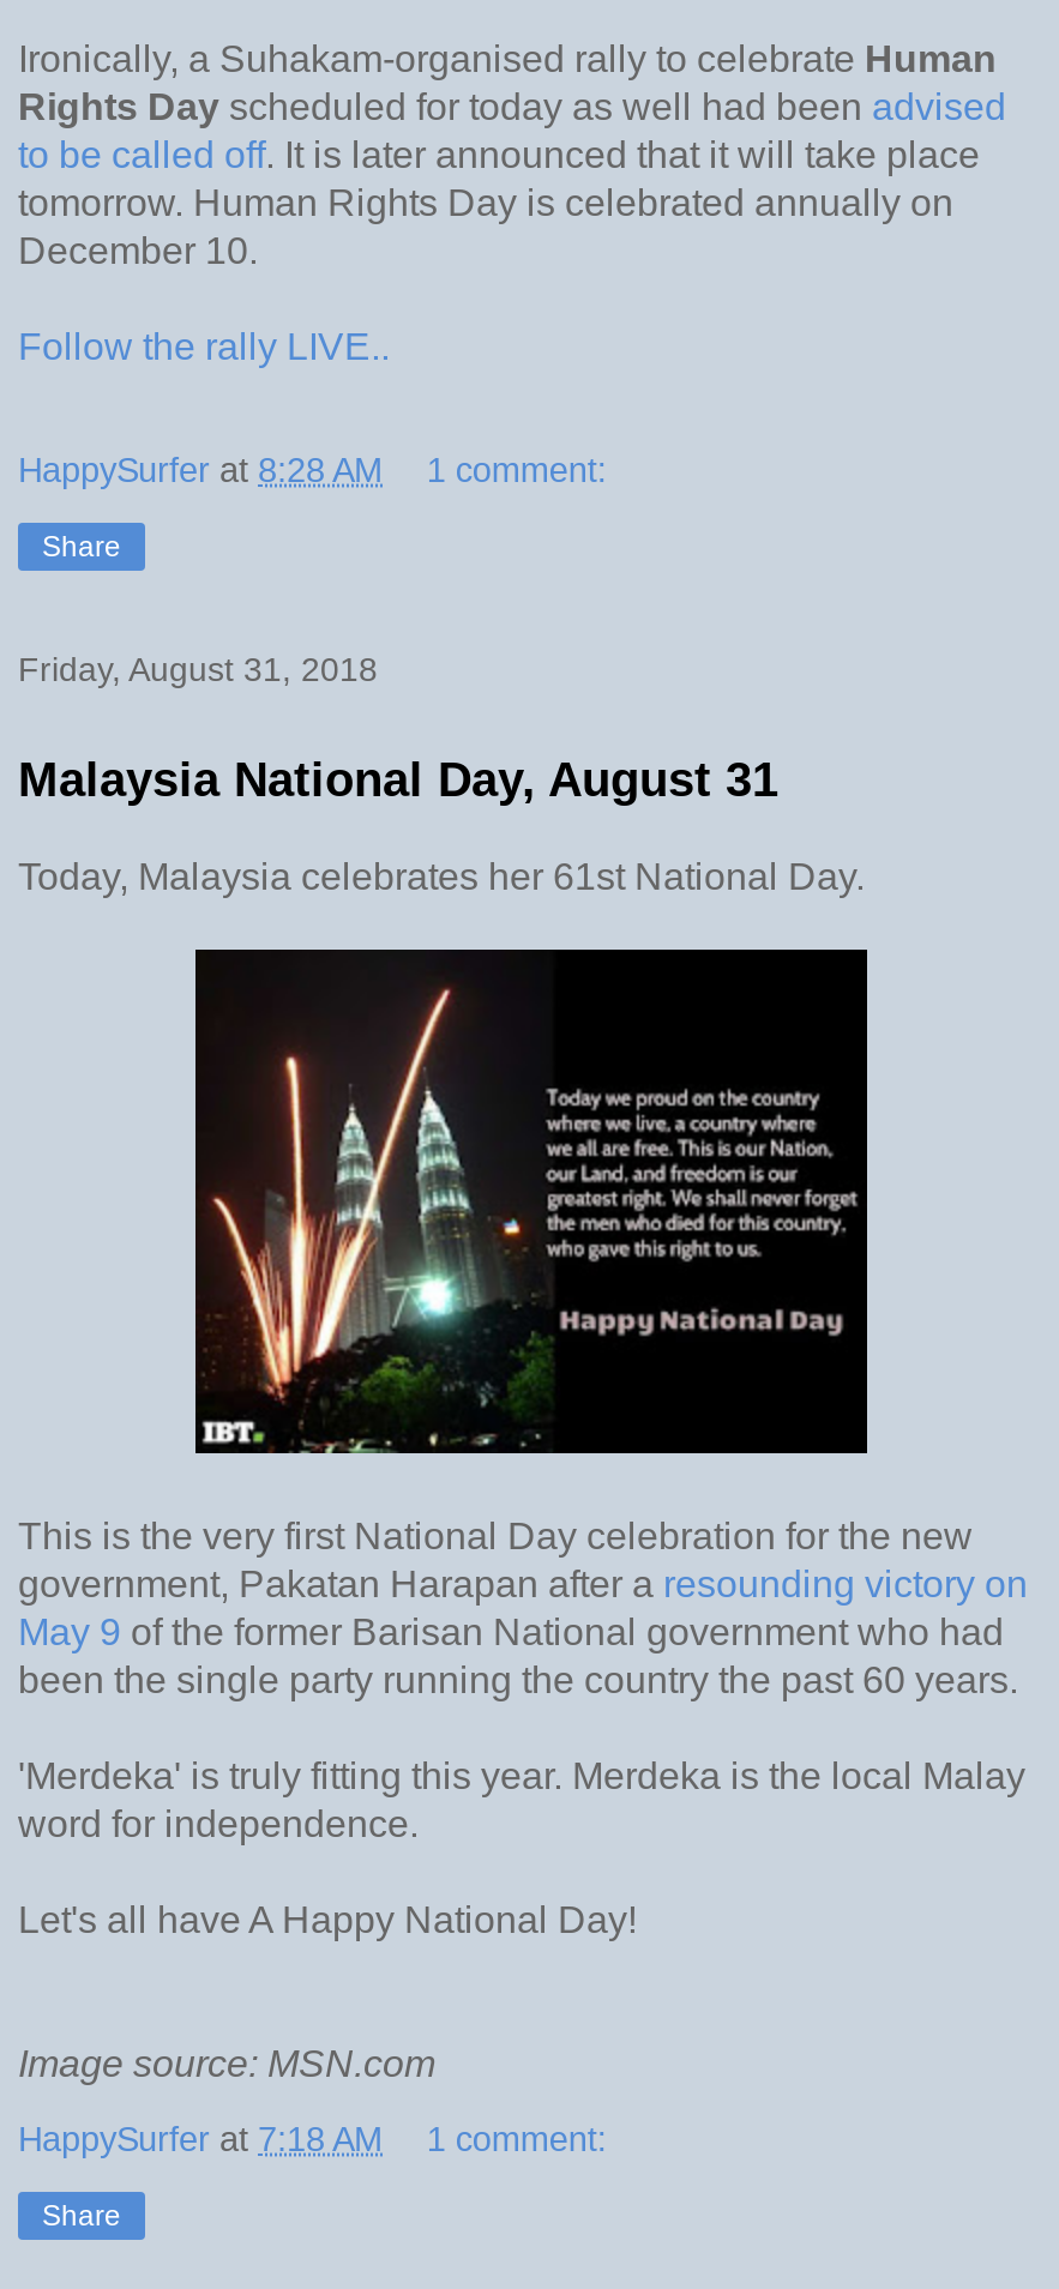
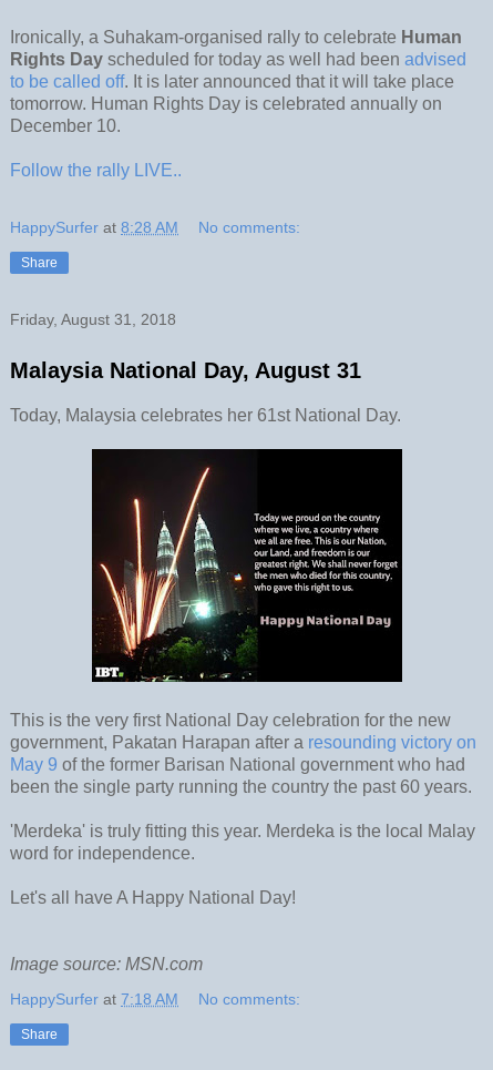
- 1 comment:
+ No comments:

- 1 comment:
+ No comments:
